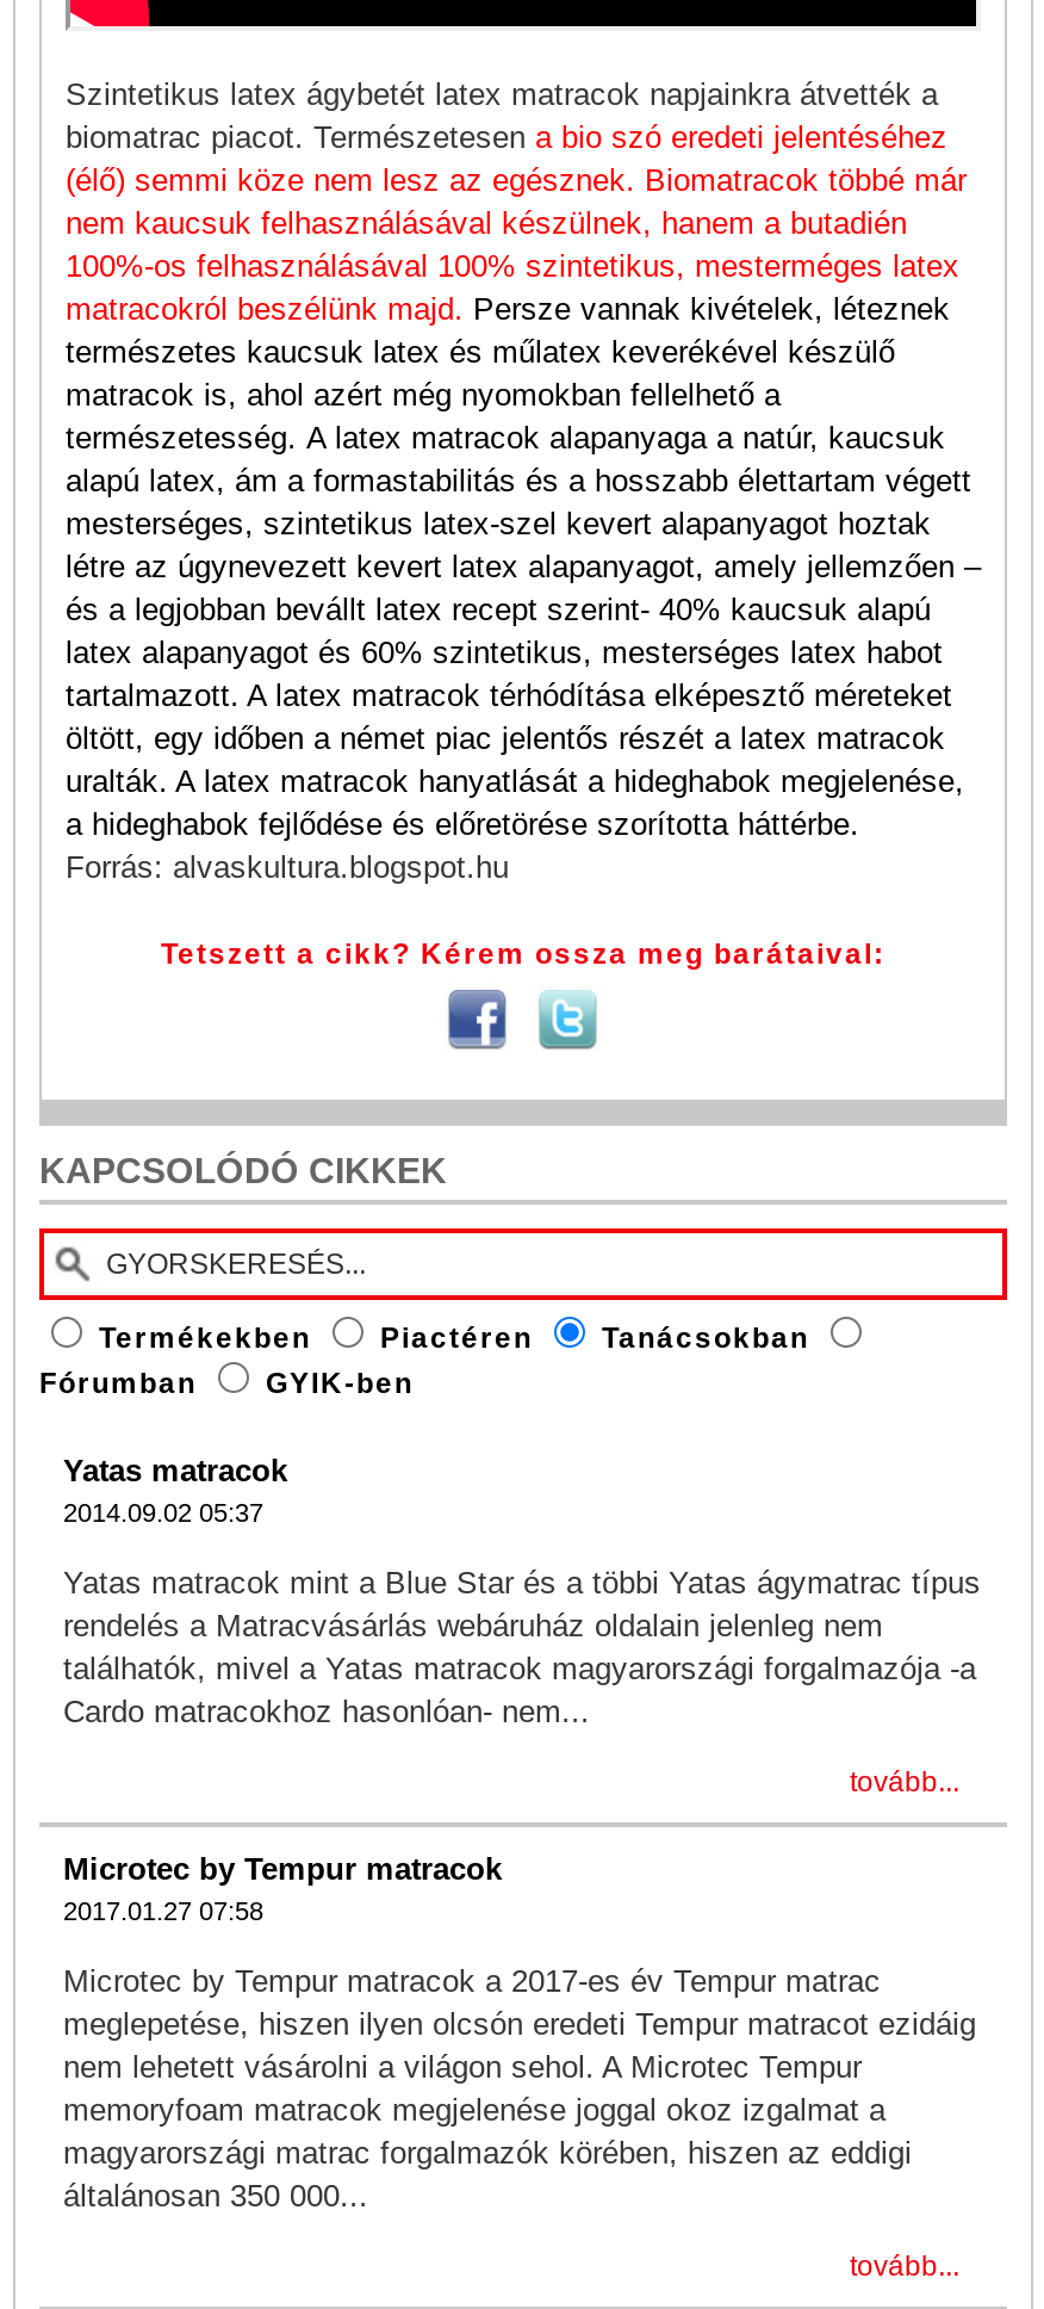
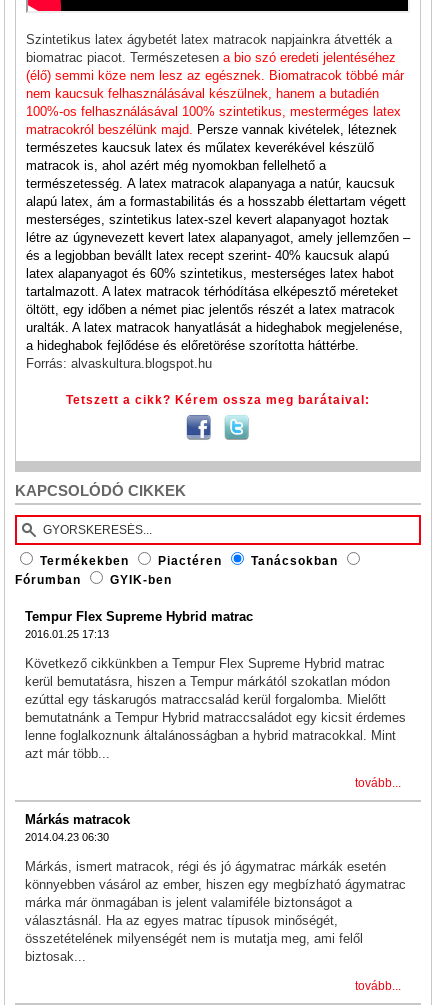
- Yatas matracok
- 2014.09.02 05:37
+ Tempur Flex Supreme Hybrid matrac
+ 2016.01.25 17:13

- Yatas matracok mint a Blue Star és a többi Yatas ágymatrac típus
- rendelés a Matracvásárlás webáruház oldalain jelenleg nem
- találhatók, mivel a Yatas matracok magyarországi forgalmazója -a
- Cardo matracokhoz hasonlóan- nem...
+ Következő cikkünkben a Tempur Flex Supreme Hybrid matrac
+ kerül bemutatásra, hiszen a Tempur márkától szokatlan módon
+ ezúttal egy táskarugós matraccsalád kerül forgalomba. Mielőtt
+ bemutatnánk a Tempur Hybrid matraccsaládot egy kicsit érdemes
+ lenne foglalkoznunk általánosságban a hybrid matracokkal. Mint
+ azt már több...

- Microtec by Tempur matracok
- 2017.01.27 07:58
+ Márkás matracok
+ 2014.04.23 06:30

- Microtec by Tempur matracok a 2017-es év Tempur matrac
- meglepetése, hiszen ilyen olcsón eredeti Tempur matracot ezidáig
- nem lehetett vásárolni a világon sehol. A Microtec Tempur
- memoryfoam matracok megjelenése joggal okoz izgalmat a
- magyarországi matrac forgalmazók körében, hiszen az eddigi
- általánosan 350 000...
+ Márkás, ismert matracok, régi és jó ágymatrac márkák esetén
+ könnyebben vásárol az ember, hiszen egy megbízható ágymatrac
+ márka már önmagában is jelent valamiféle biztonságot a
+ választásnál. Ha az egyes matrac típusok minőségét,
+ összetételének milyenségét nem is mutatja meg, ami felől
+ biztosak...
